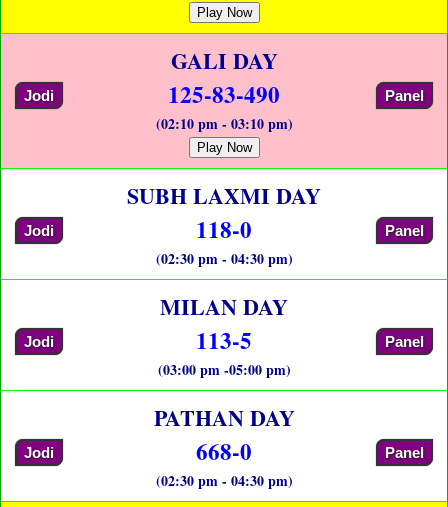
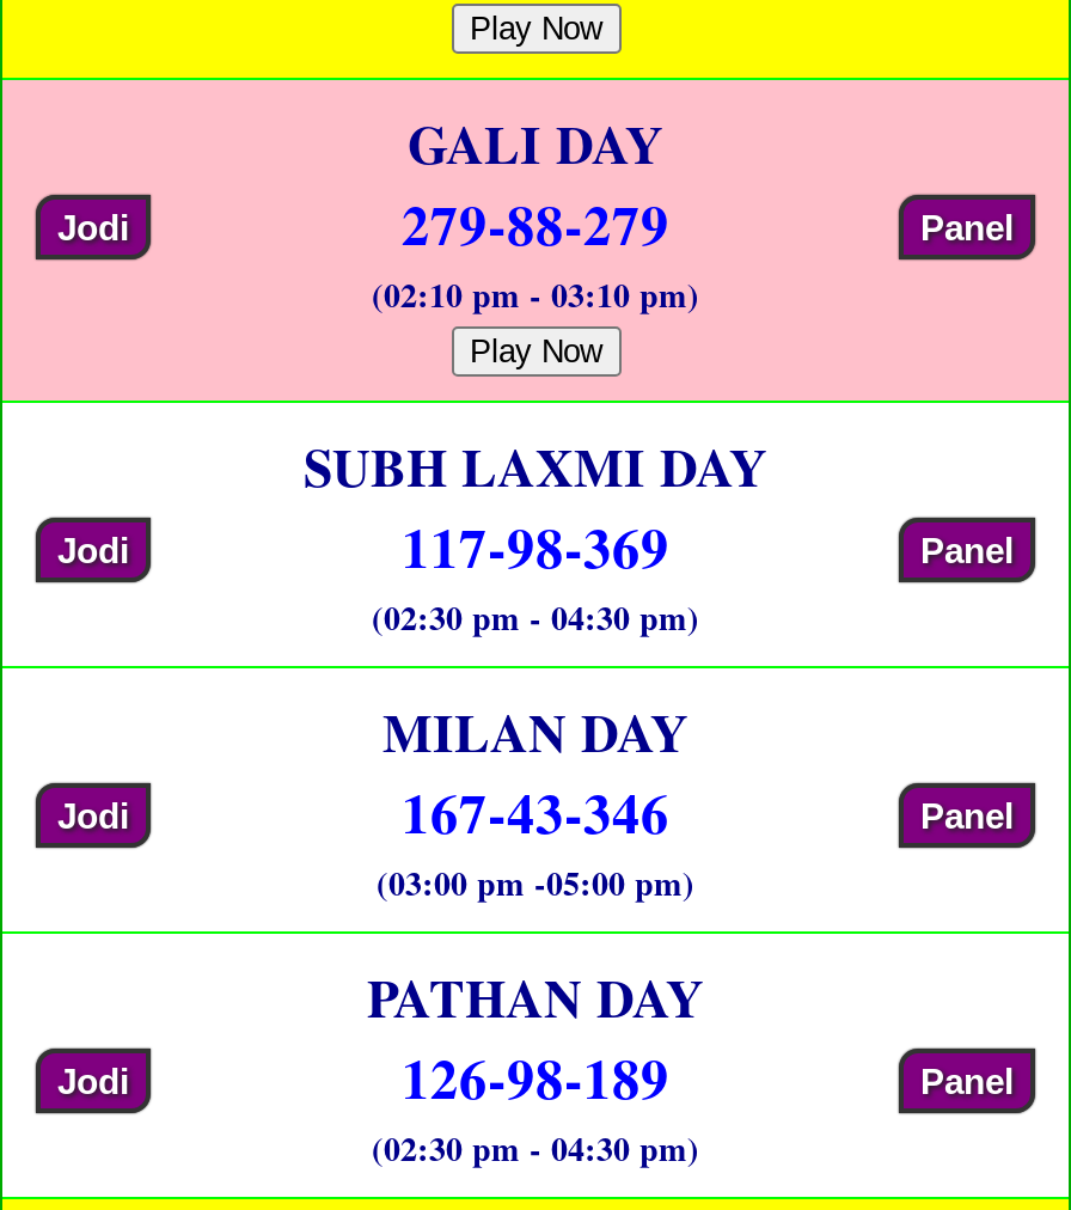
- 125-83-490
+ 279-88-279

- 118-0
+ 117-98-369

- 113-5
+ 167-43-346

- 668-0
+ 126-98-189
